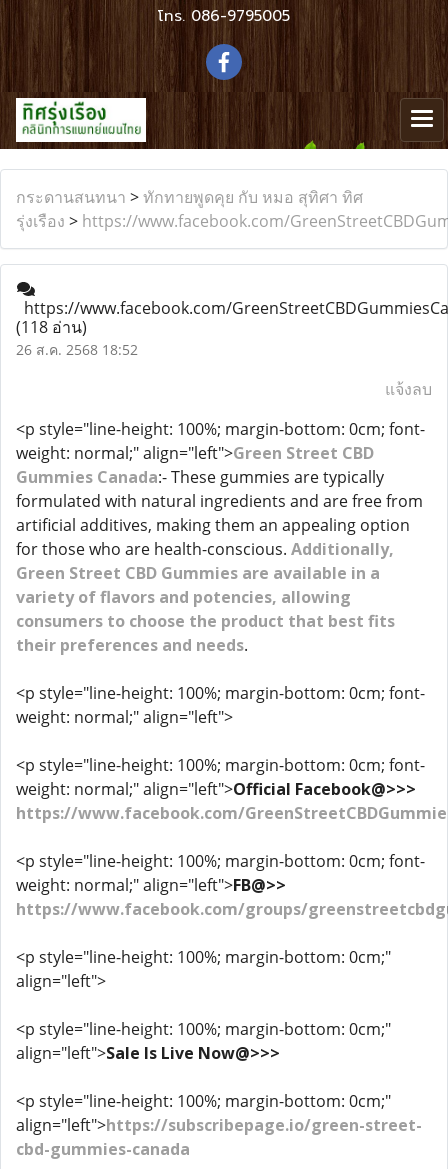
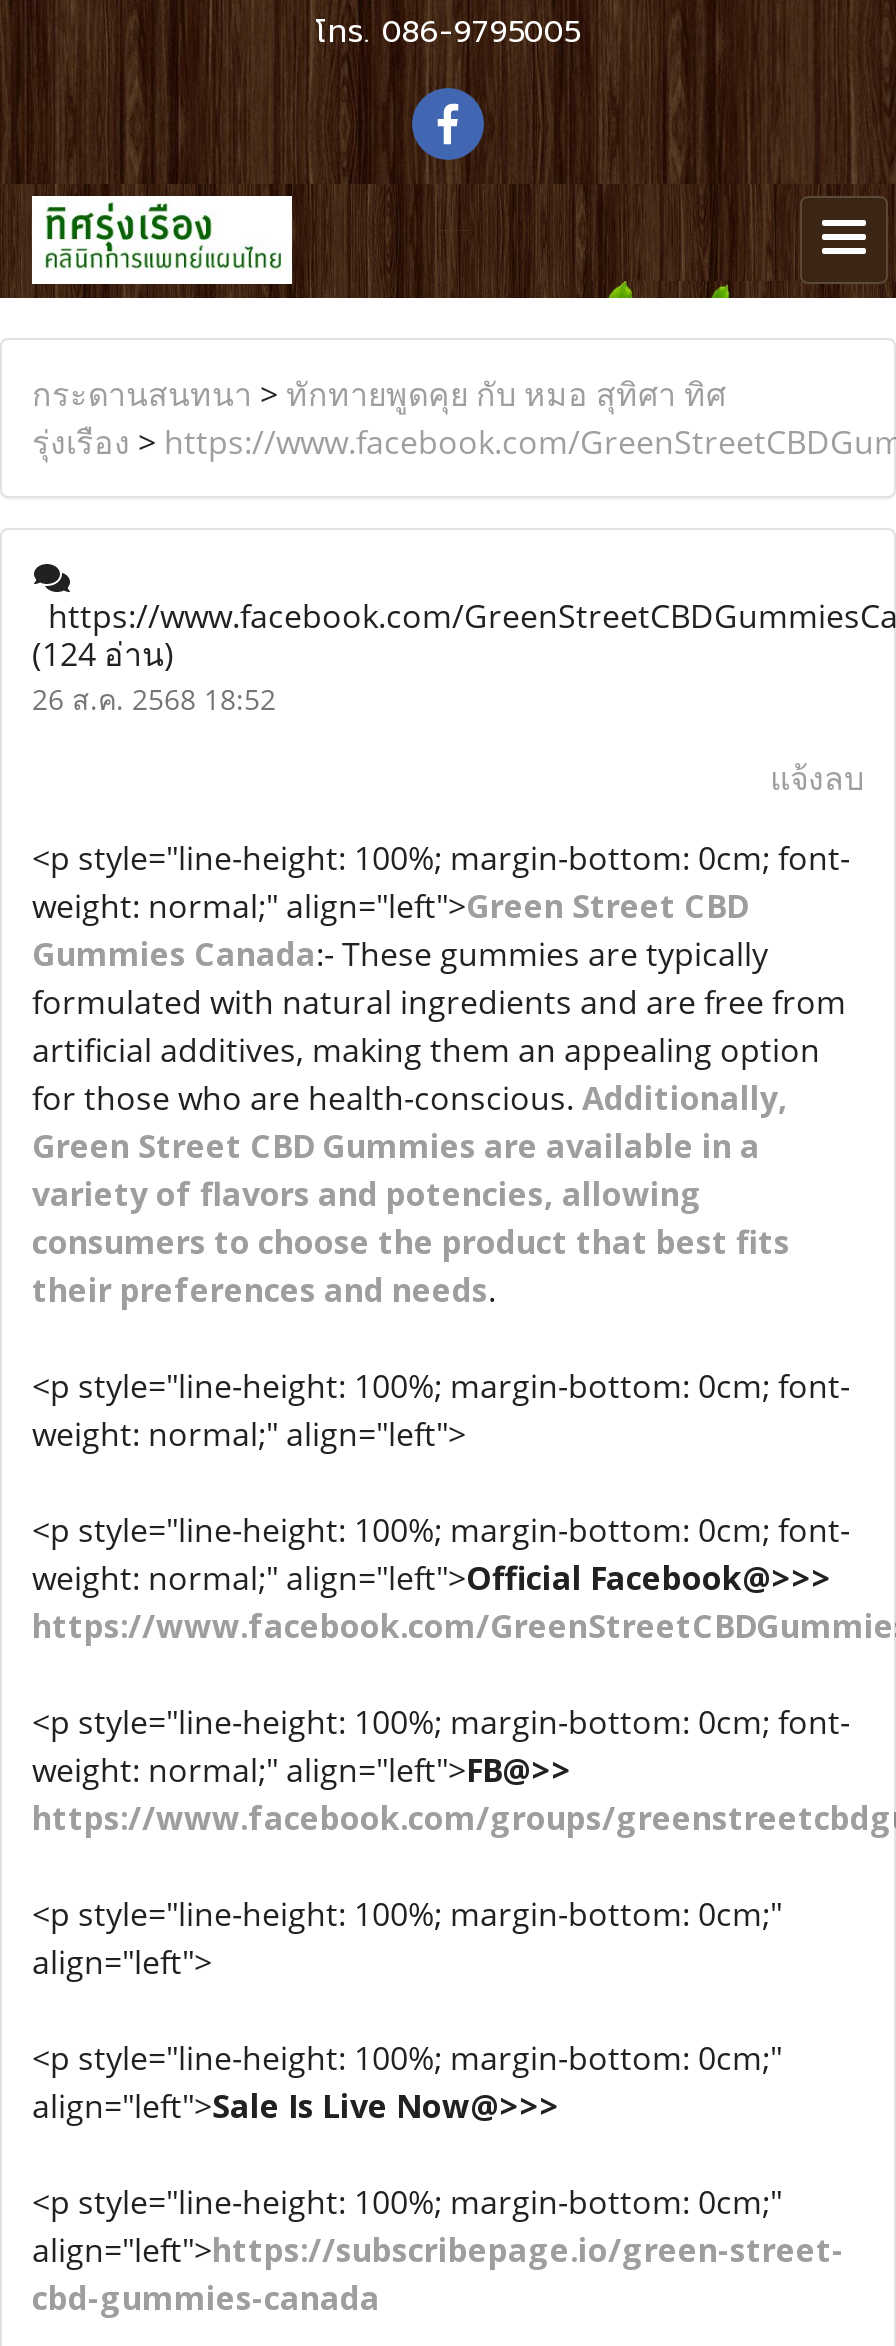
- (118 อ่าน)
+ (124 อ่าน)
